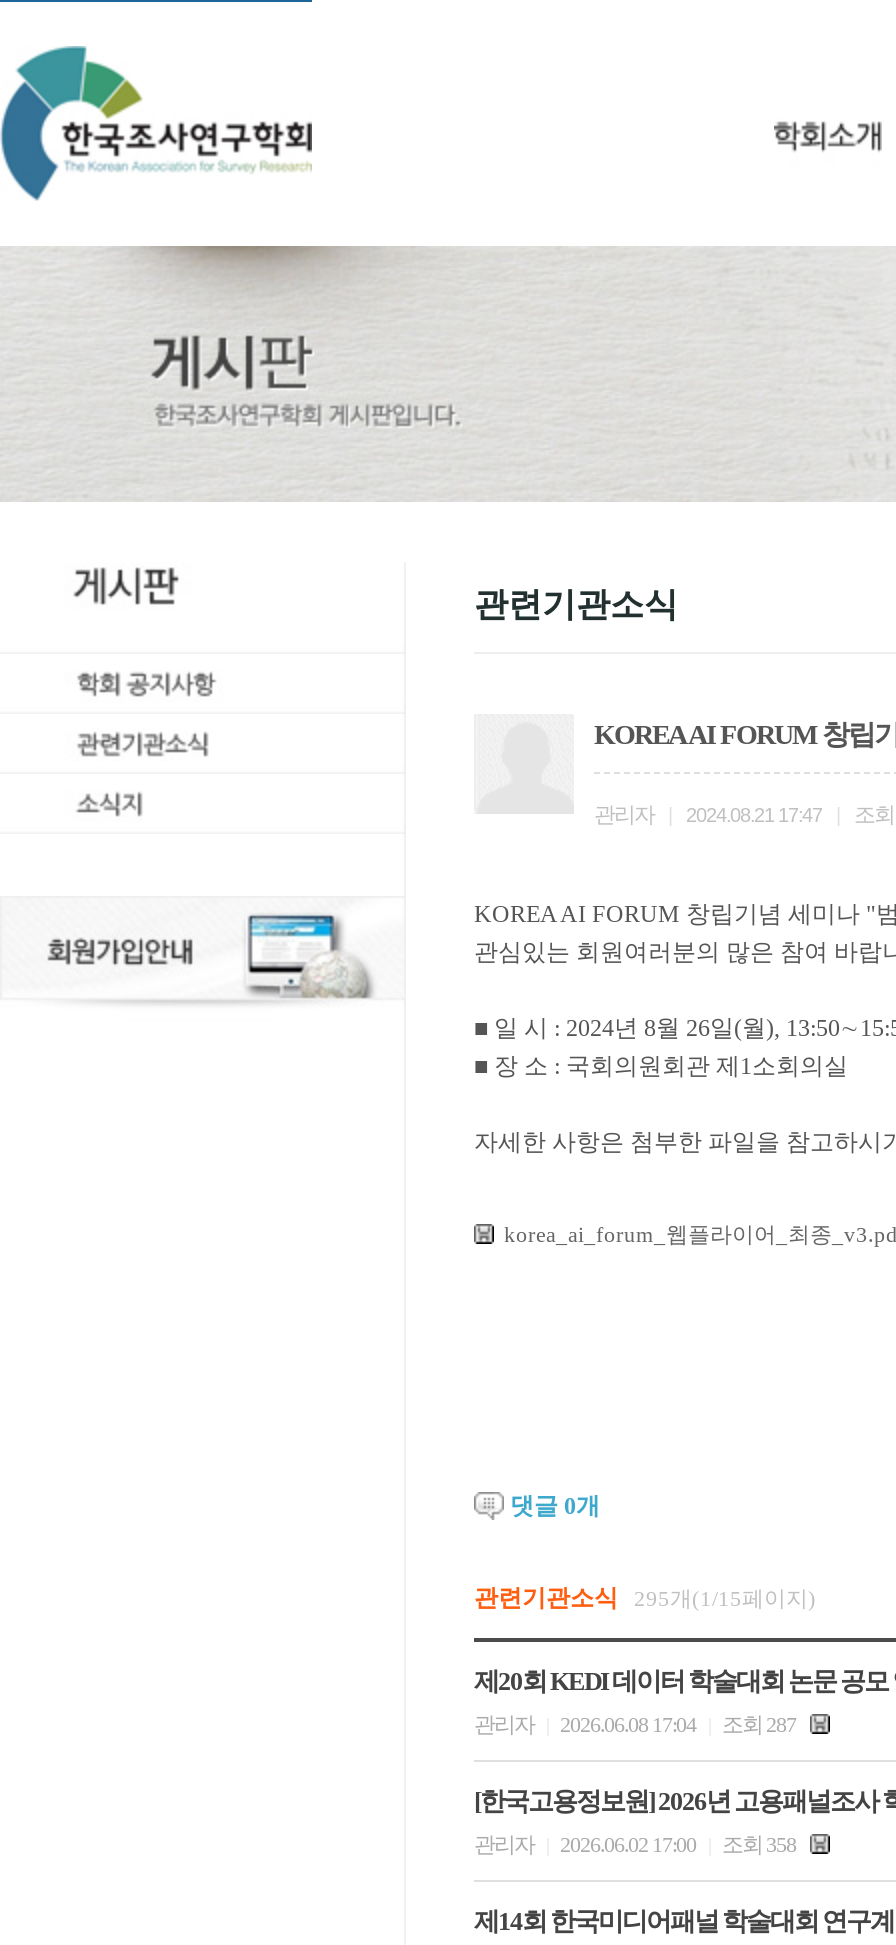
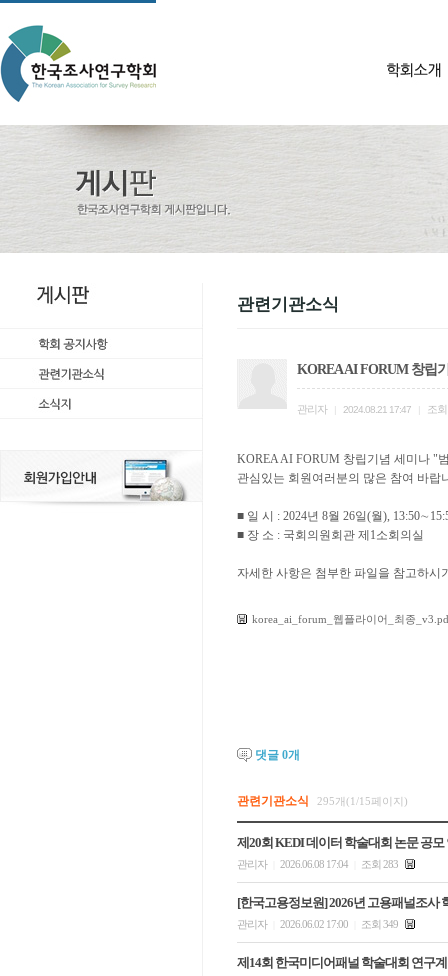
- 관리자 2026.06.08 17:04 조회 287
+ 관리자 2026.06.08 17:04 조회 283

- 관리자 2026.06.02 17:00 조회 358
+ 관리자 2026.06.02 17:00 조회 349
